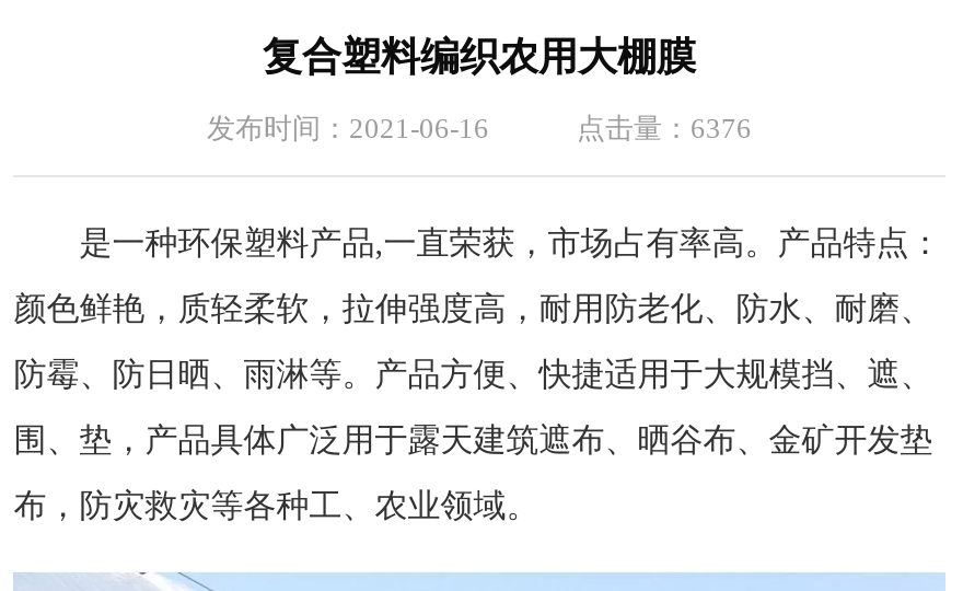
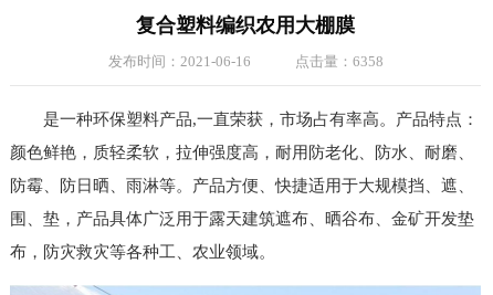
- 点击量：6376
+ 点击量：6358
